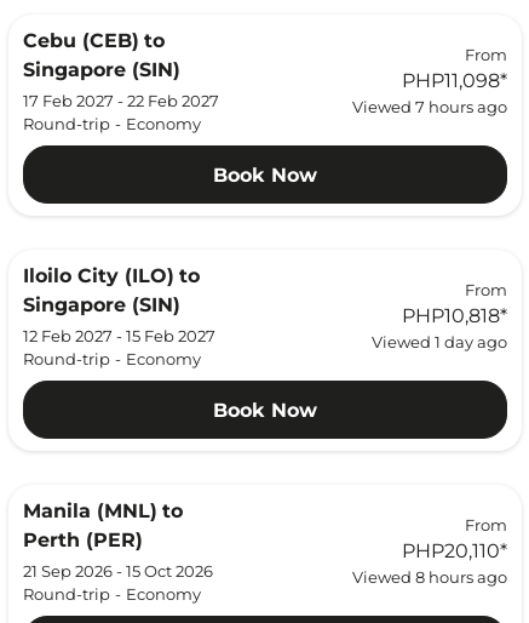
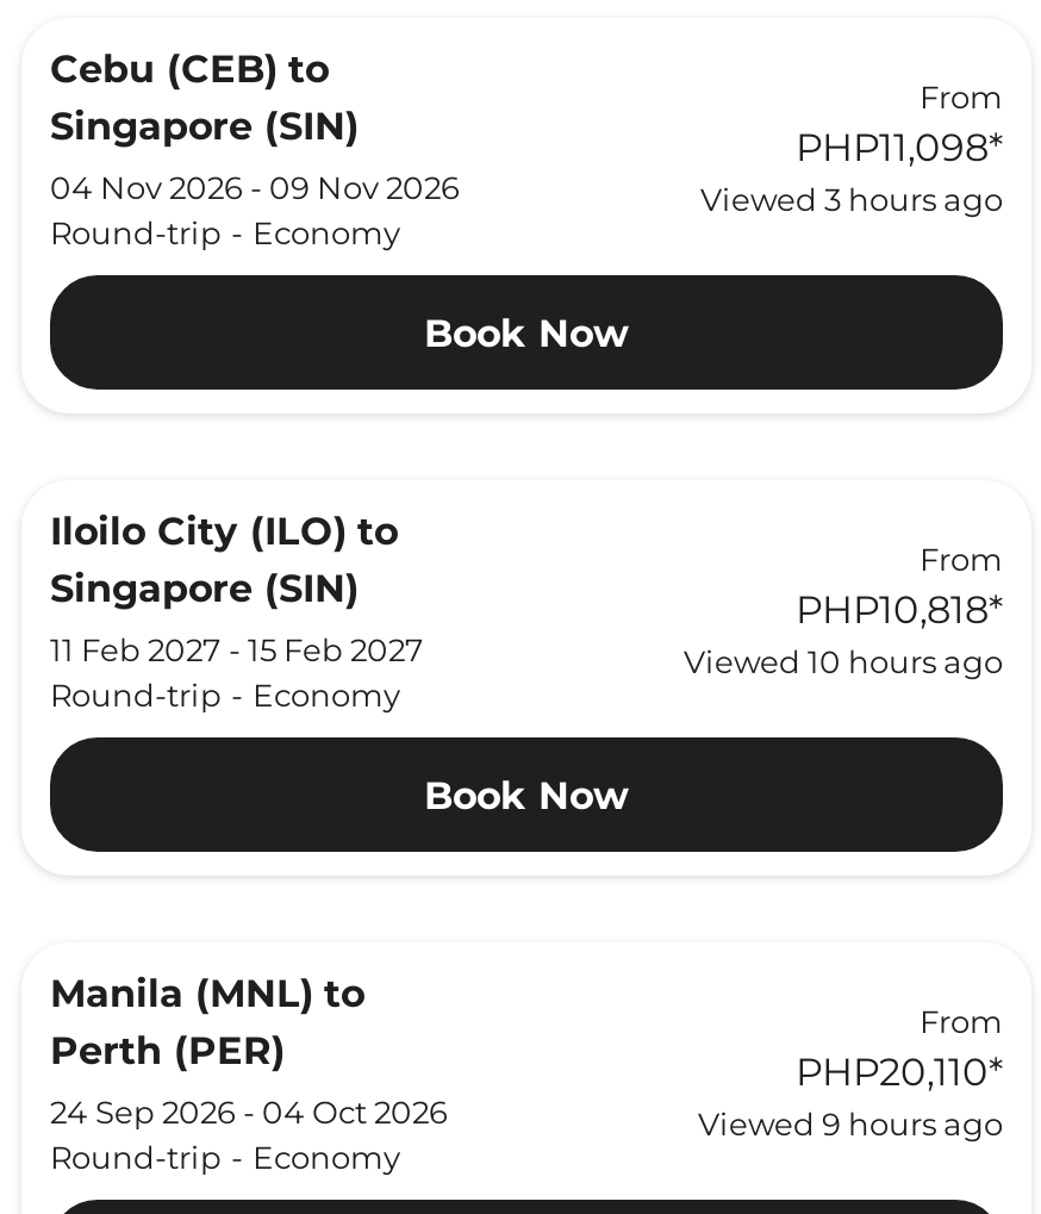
- 17 Feb 2027 - 22 Feb 2027
+ 04 Nov 2026 - 09 Nov 2026

- Viewed 7 hours ago
+ Viewed 3 hours ago

- 12 Feb 2027 - 15 Feb 2027
+ 11 Feb 2027 - 15 Feb 2027

- Viewed 1 day ago
+ Viewed 10 hours ago

- 21 Sep 2026 - 15 Oct 2026
+ 24 Sep 2026 - 04 Oct 2026

- Viewed 8 hours ago
+ Viewed 9 hours ago
